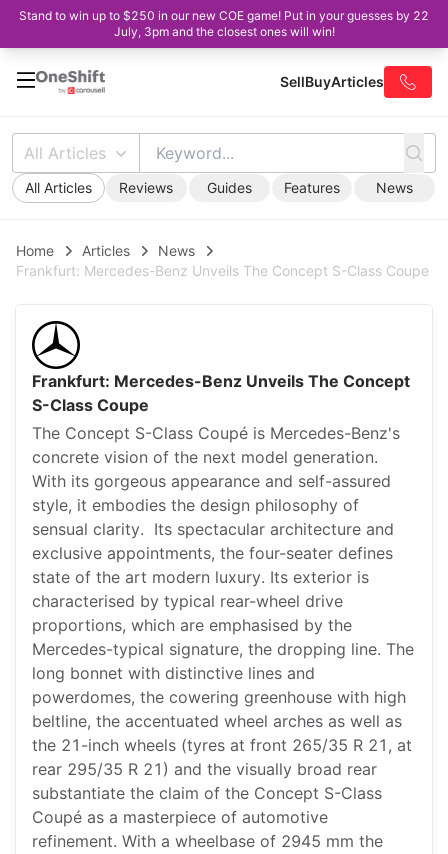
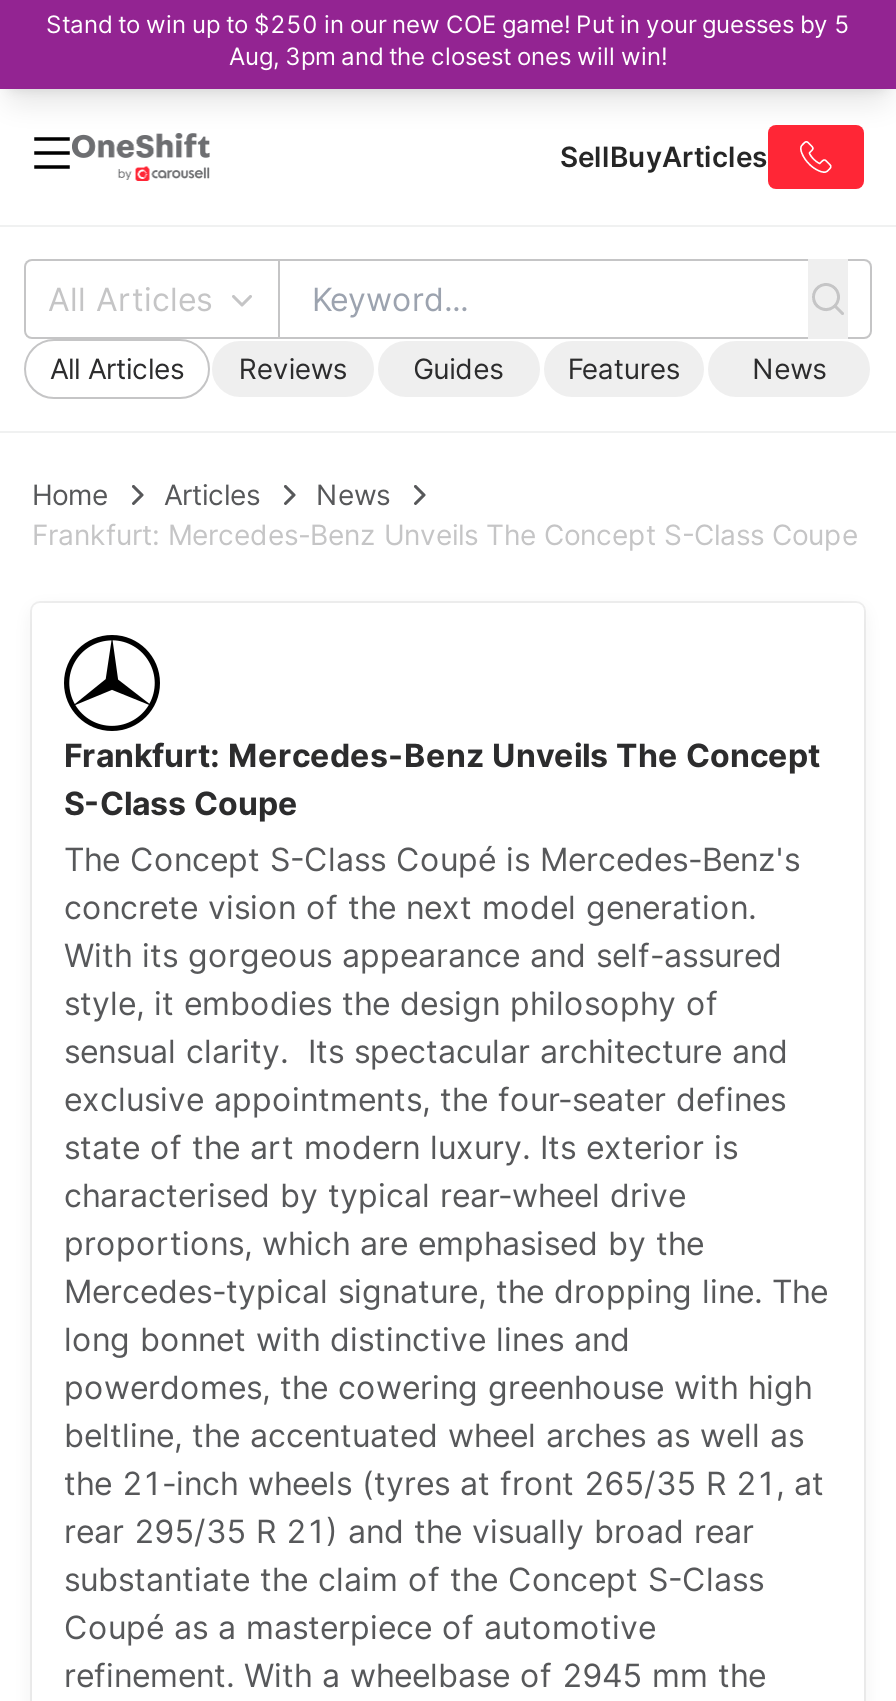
- Stand to win up to $250 in our new COE game! Put in your guesses by 22
+ Stand to win up to $250 in our new COE game! Put in your guesses by 5

- July, 3pm and the closest ones will win!
+ Aug, 3pm and the closest ones will win!
